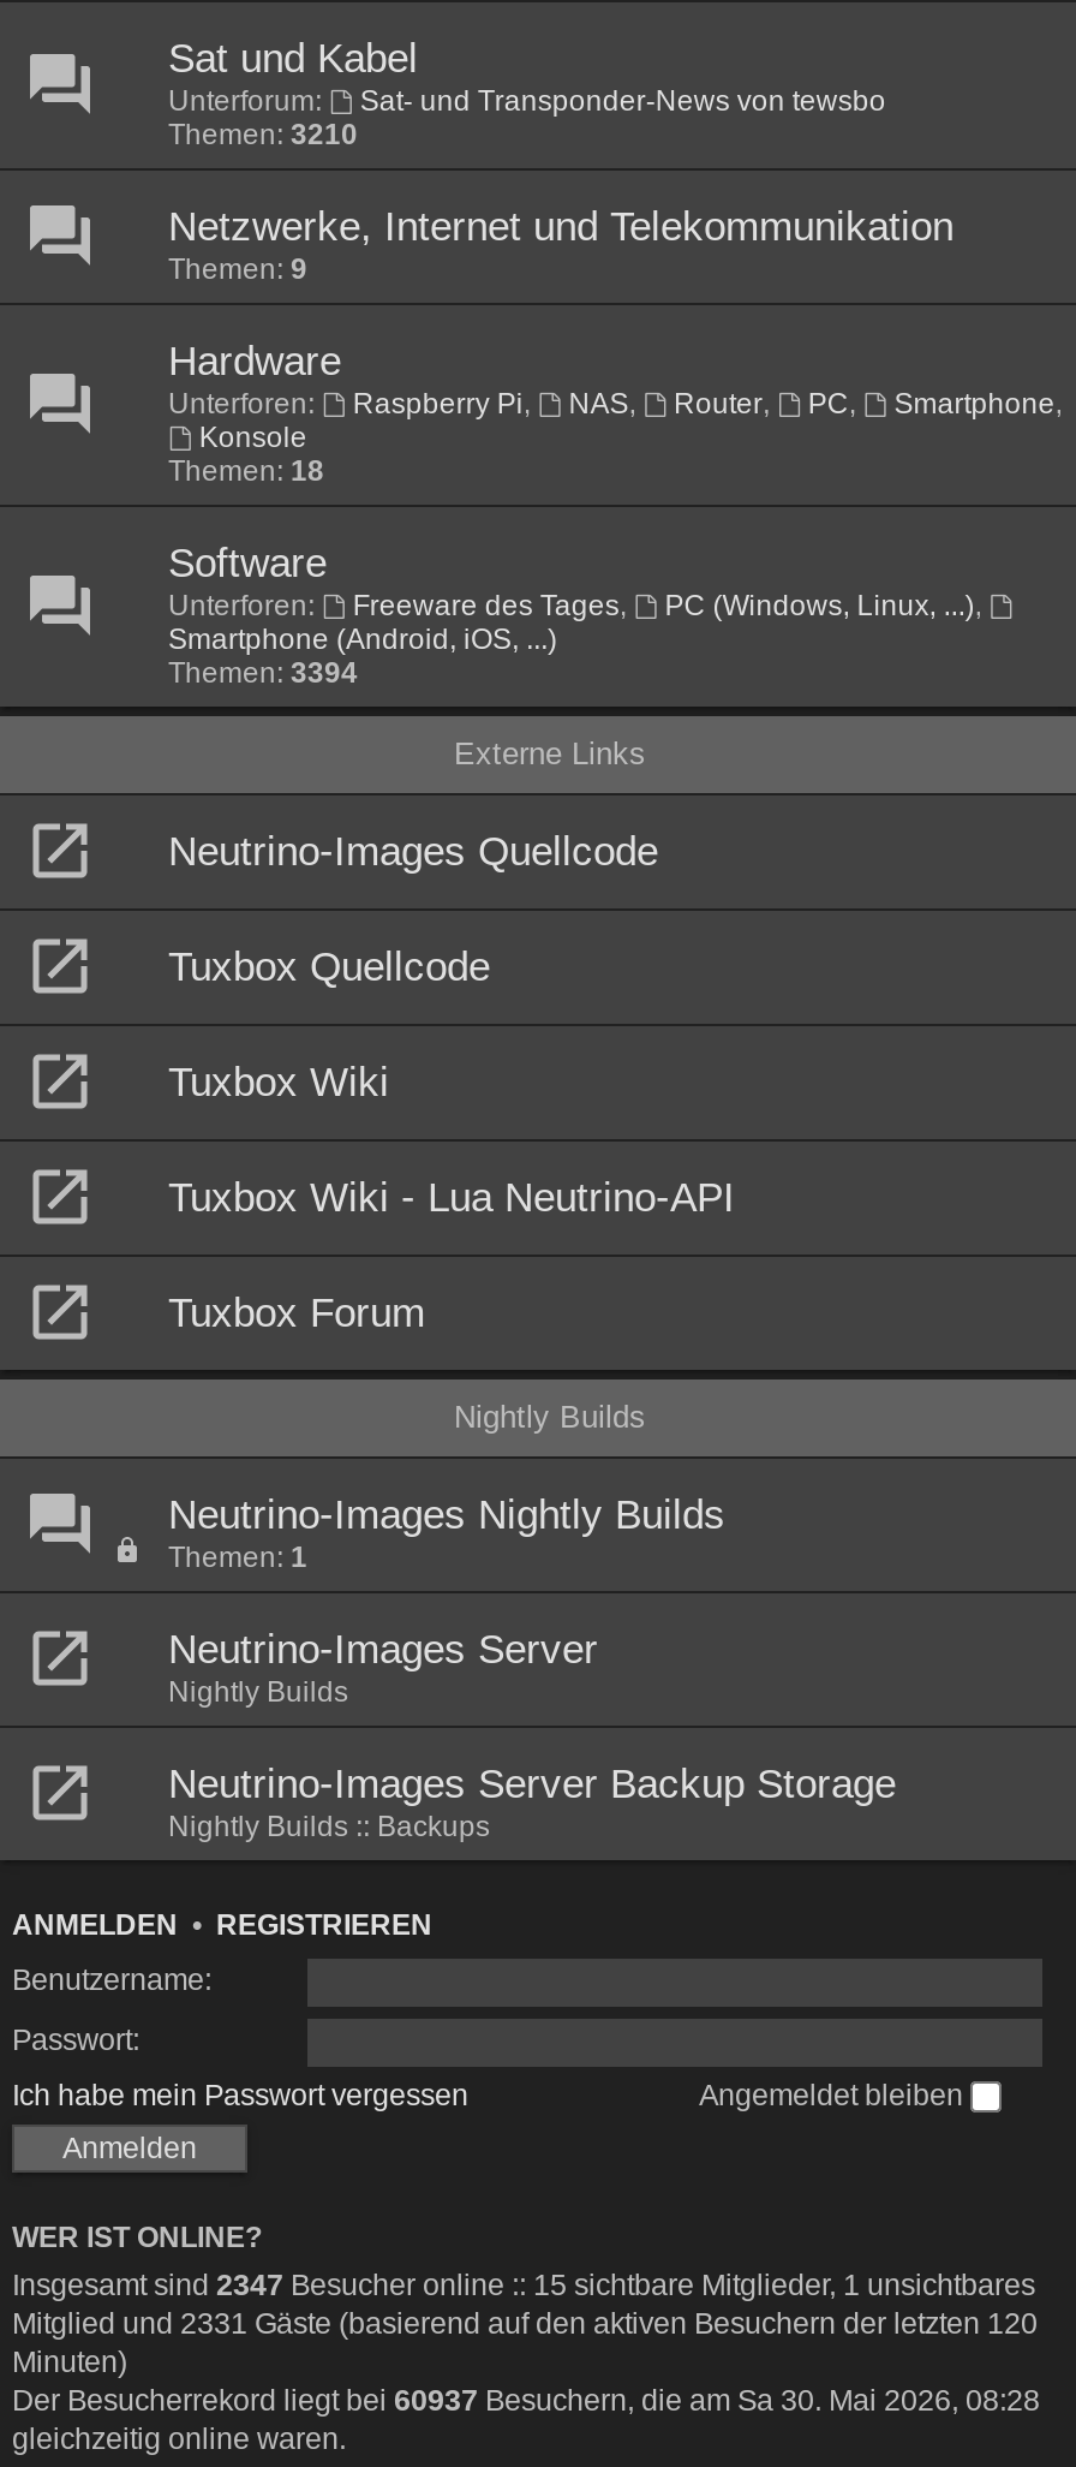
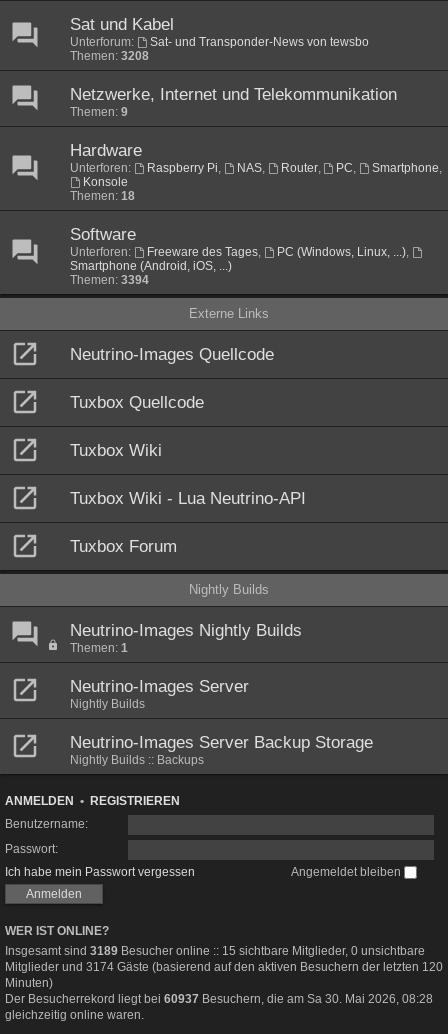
- Themen: 3210
+ Themen: 3208

- Insgesamt sind 2347 Besucher online :: 15 sichtbare Mitglieder, 1 unsichtbares
+ Insgesamt sind 3189 Besucher online :: 15 sichtbare Mitglieder, 0 unsichtbare

- Mitglied und 2331 Gäste (basierend auf den aktiven Besuchern der letzten 120
+ Mitglieder und 3174 Gäste (basierend auf den aktiven Besuchern der letzten 120
